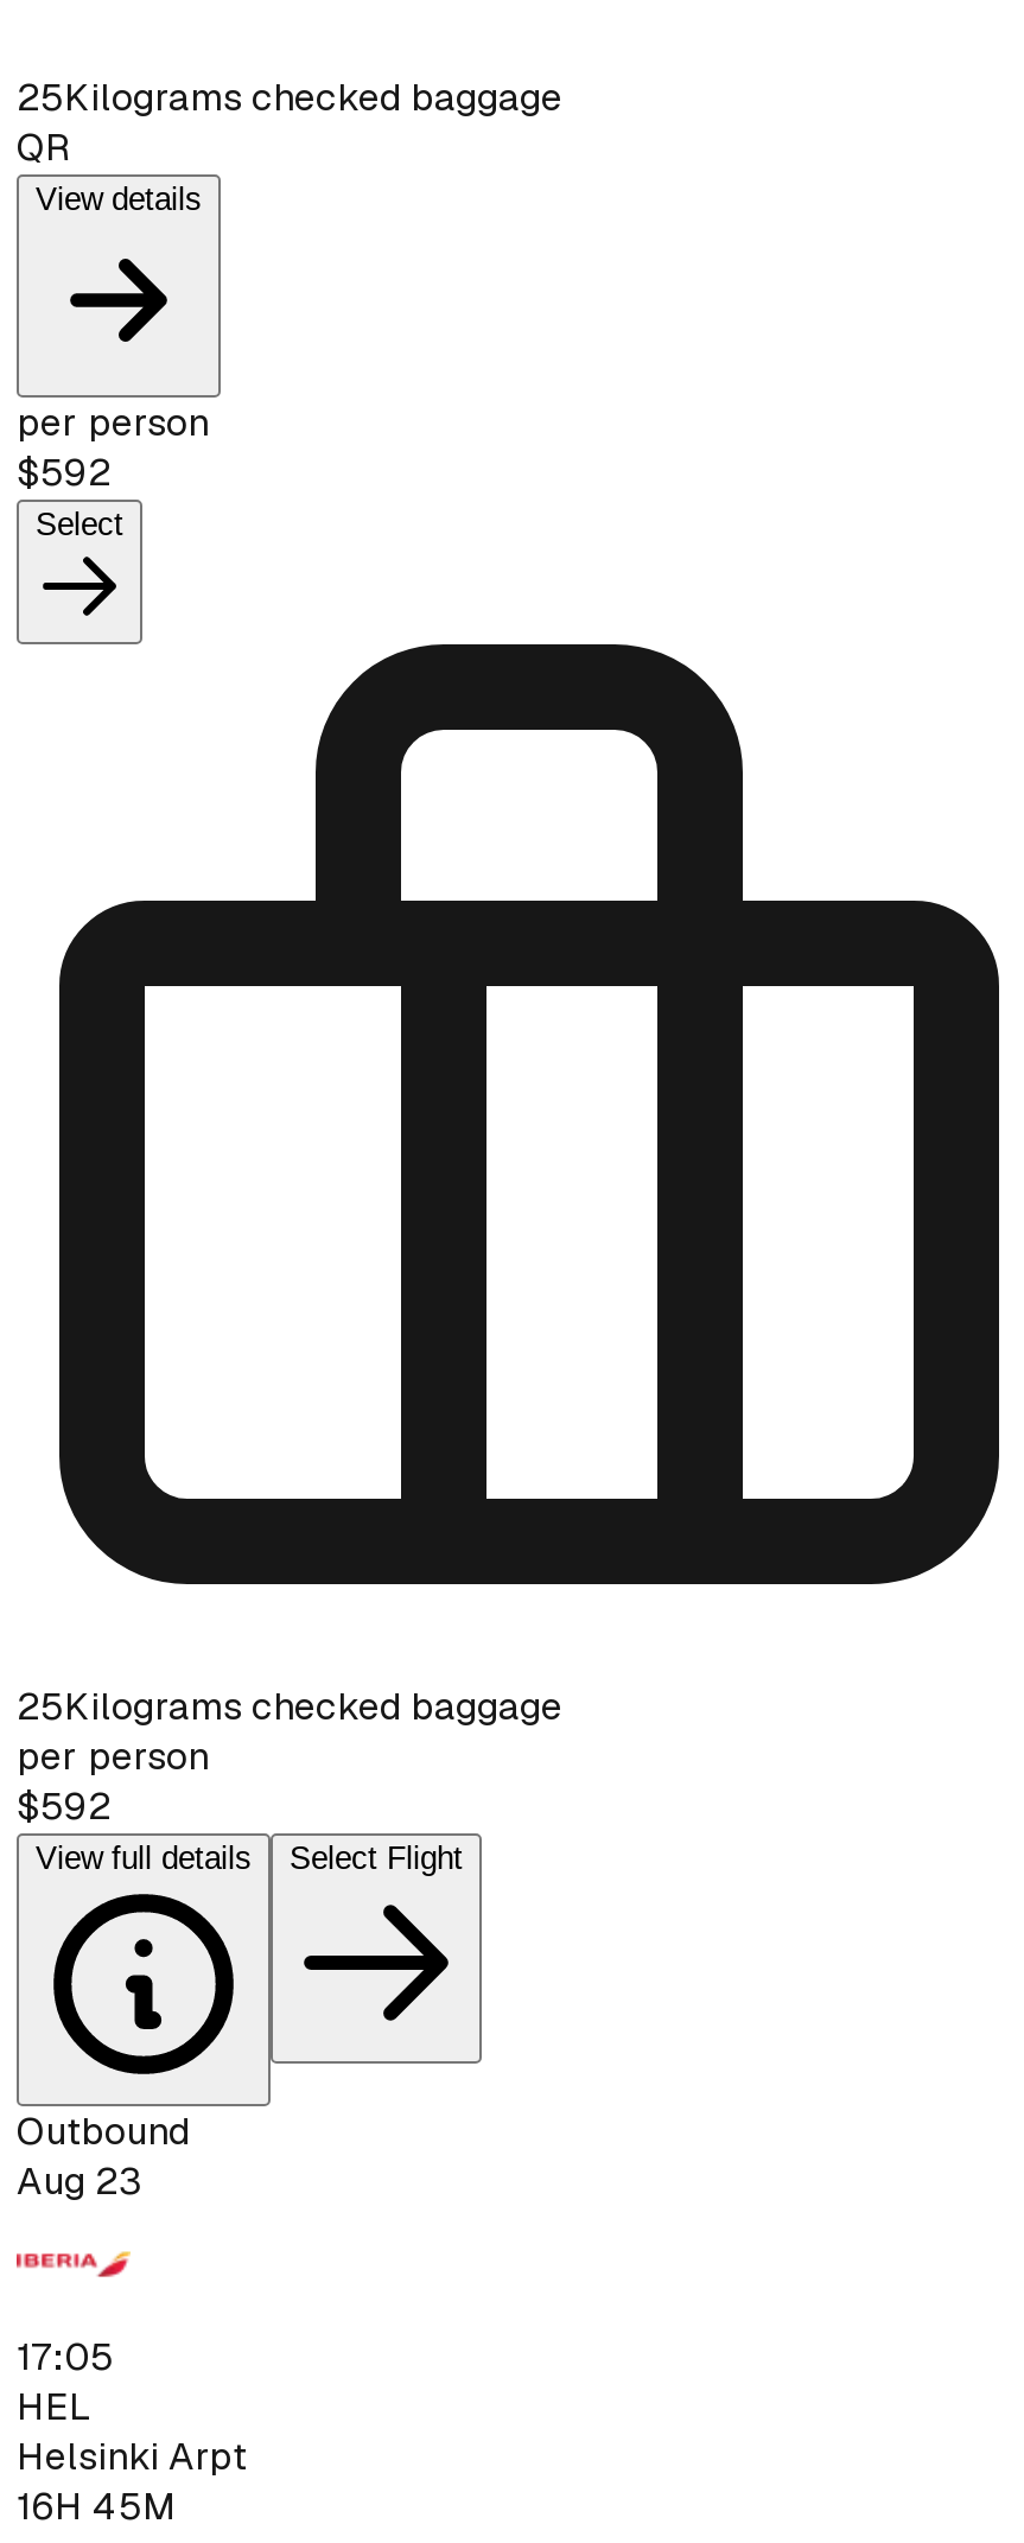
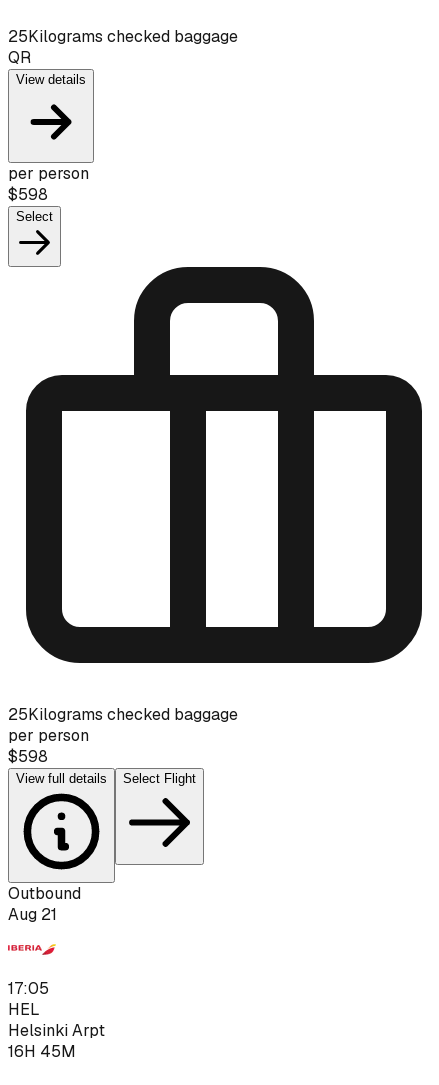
- $592
+ $598

- $592
+ $598

- Aug 23
+ Aug 21
